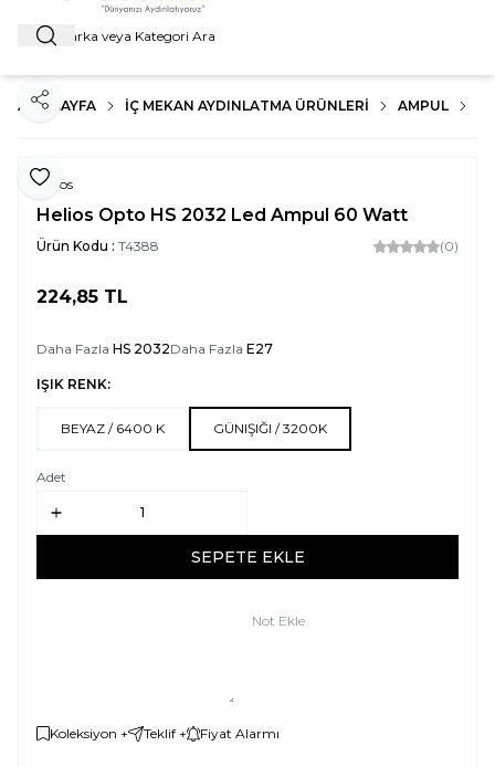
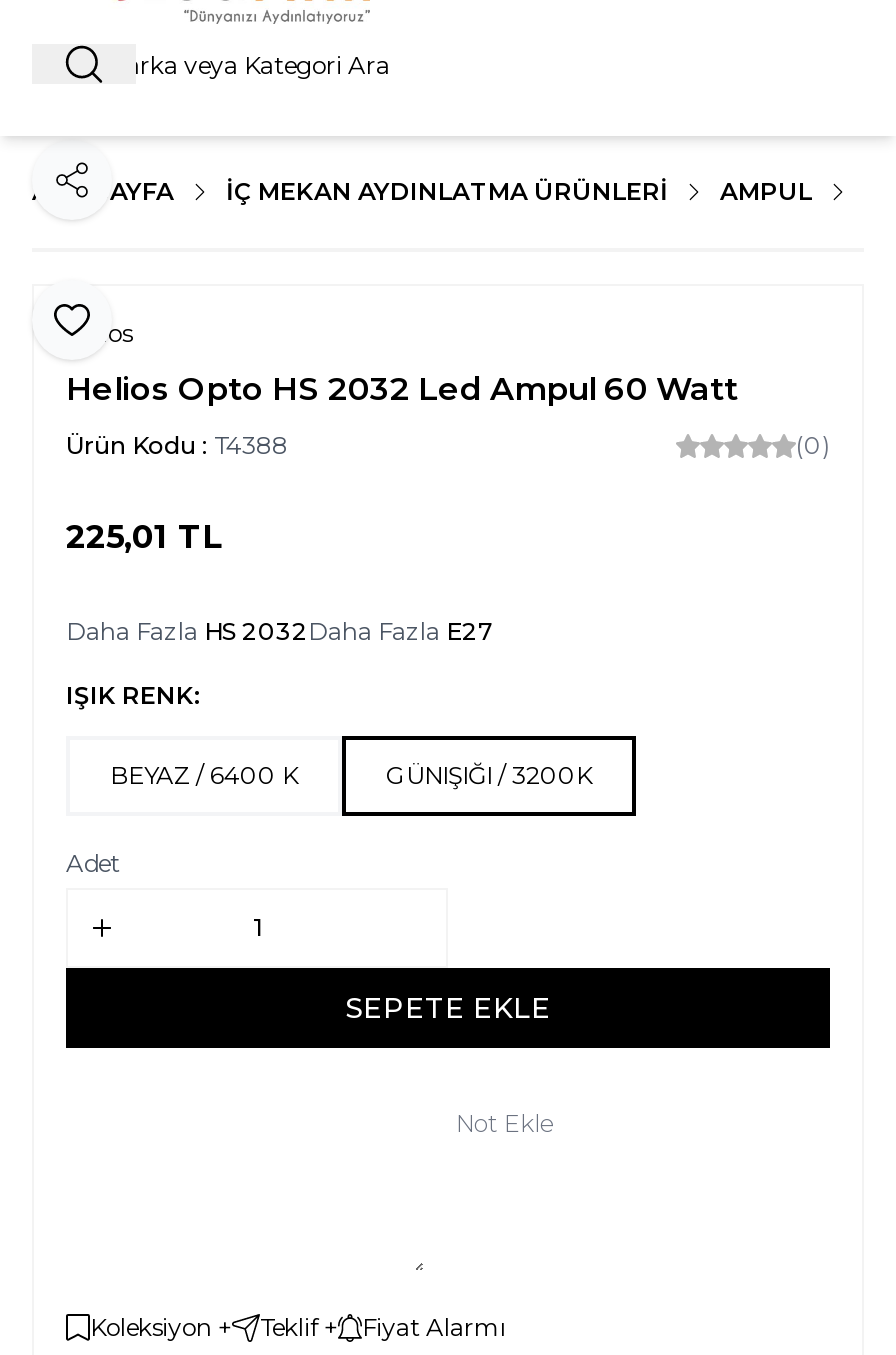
- 224,85 TL
+ 225,01 TL
